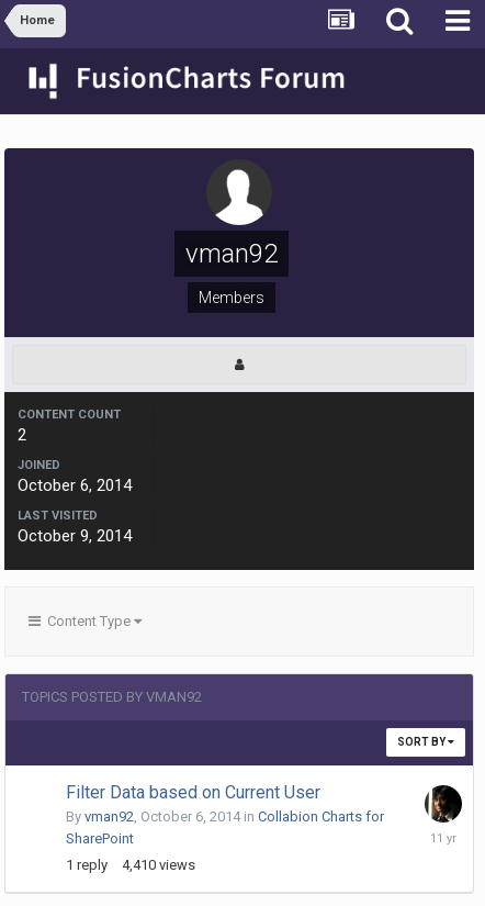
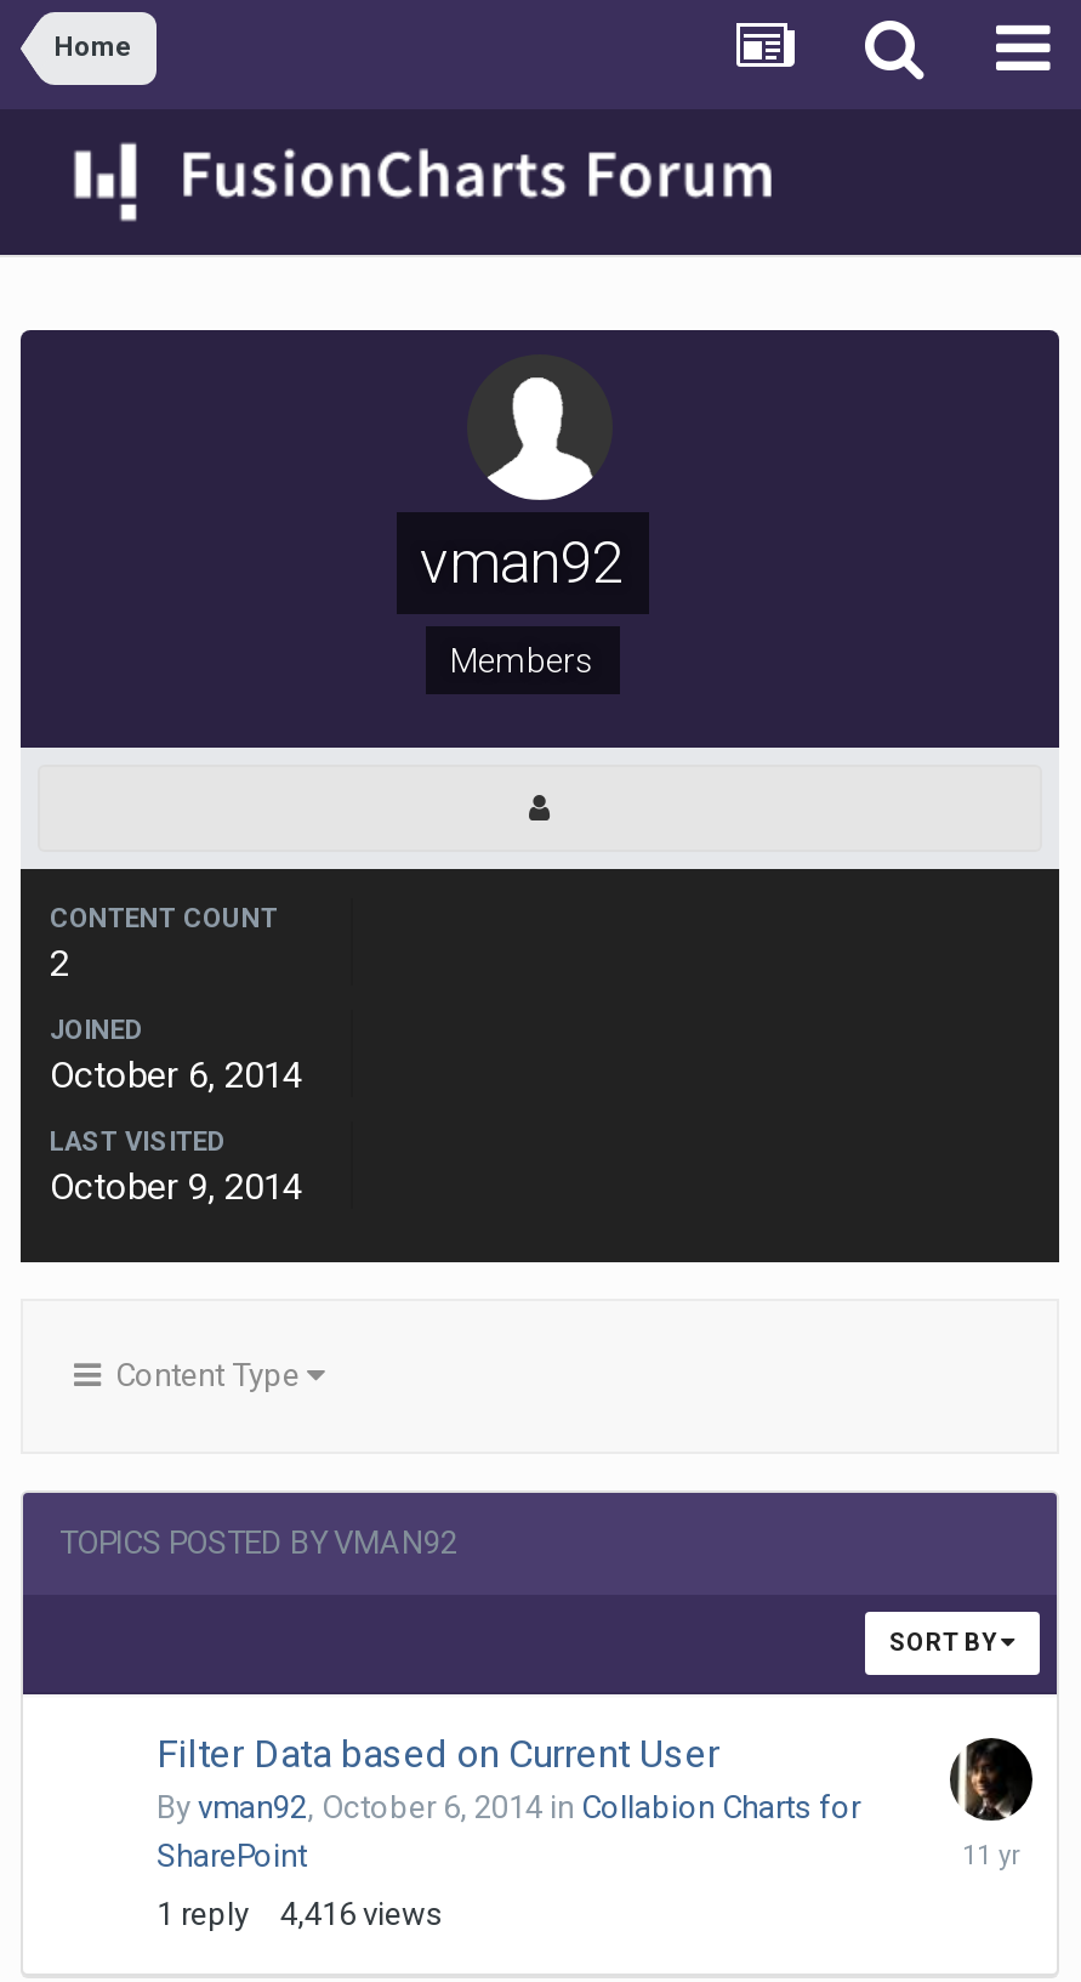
- 1 reply 4,410 views
+ 1 reply 4,416 views
